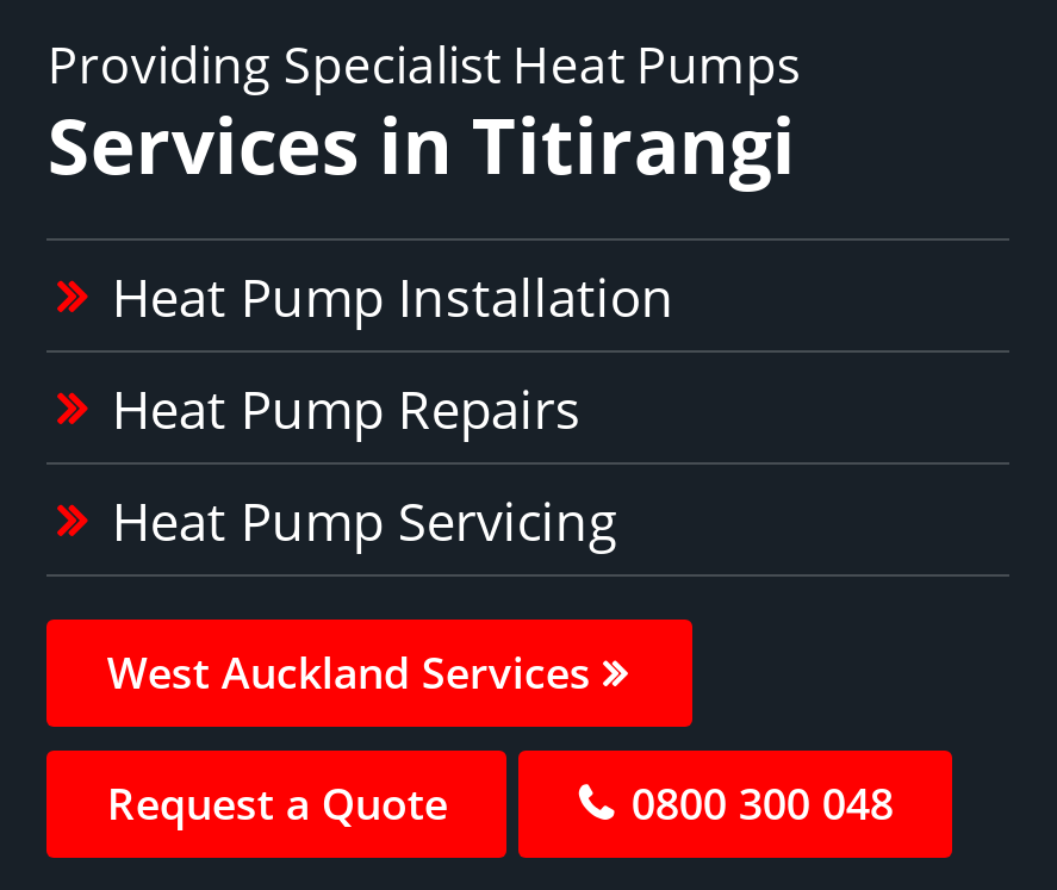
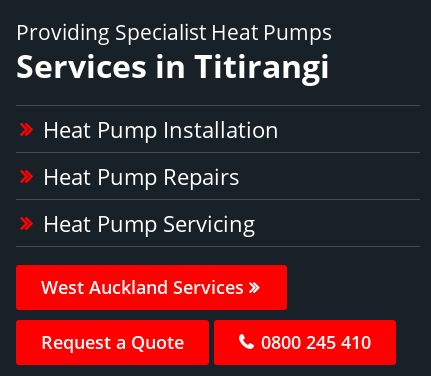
- 0800 300 048
+ 0800 245 410
